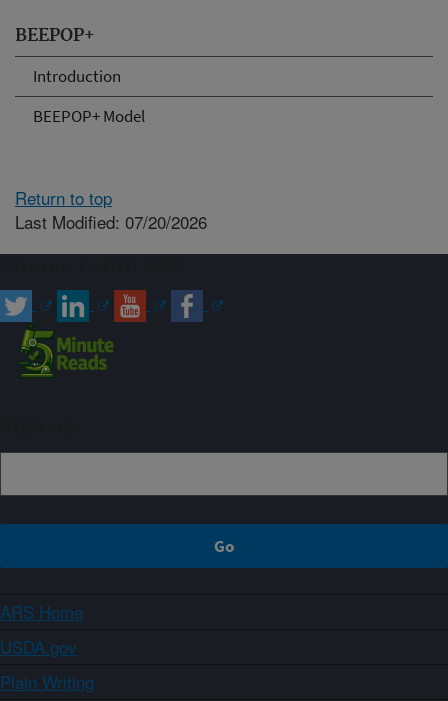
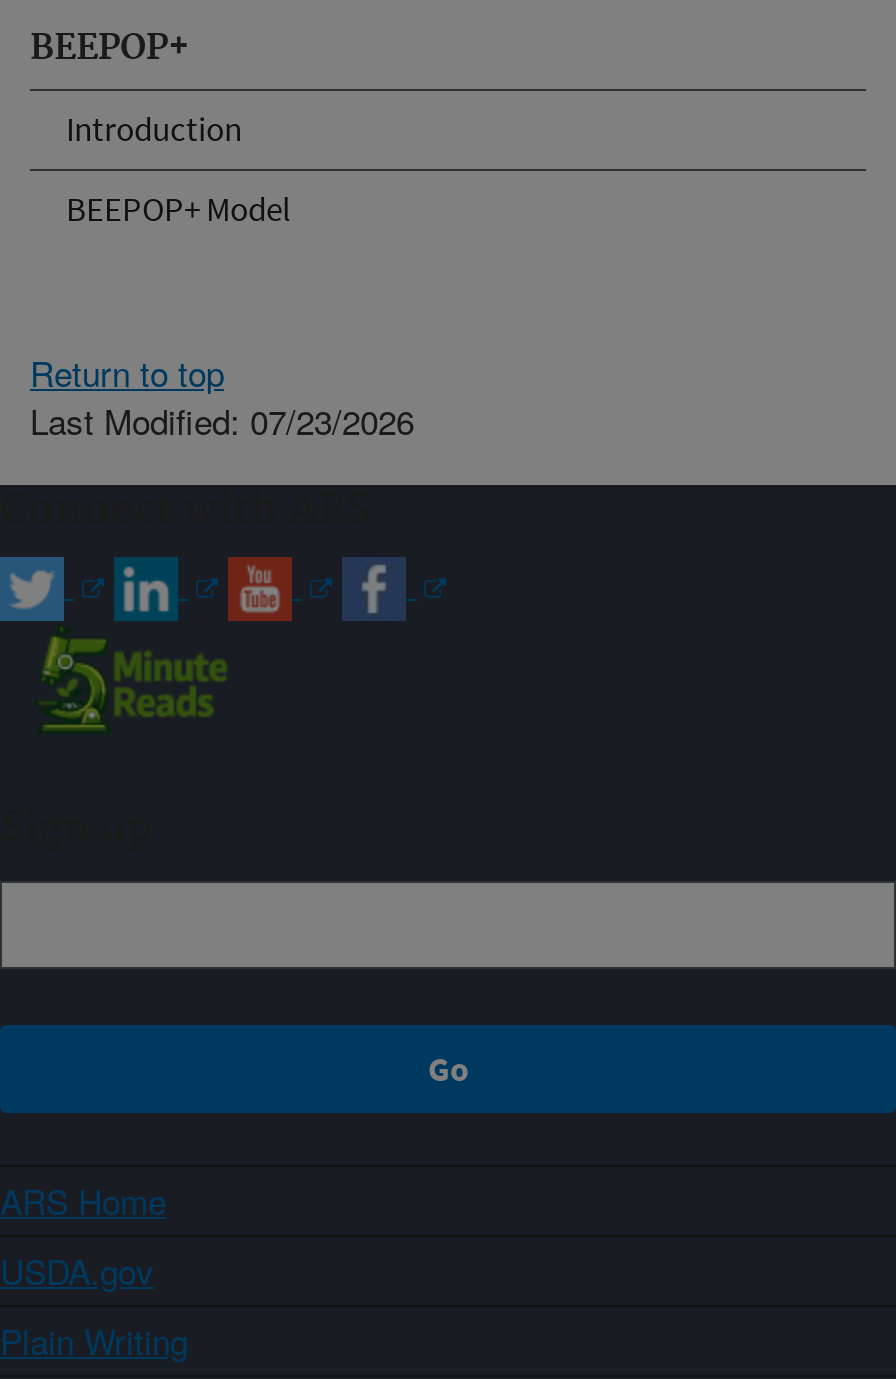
- Last Modified: 07/20/2026
+ Last Modified: 07/23/2026
